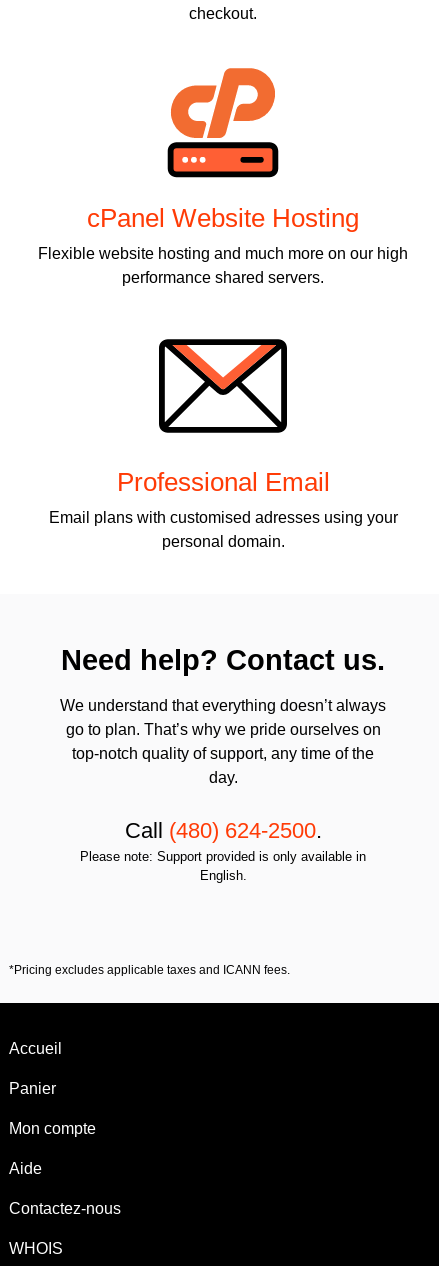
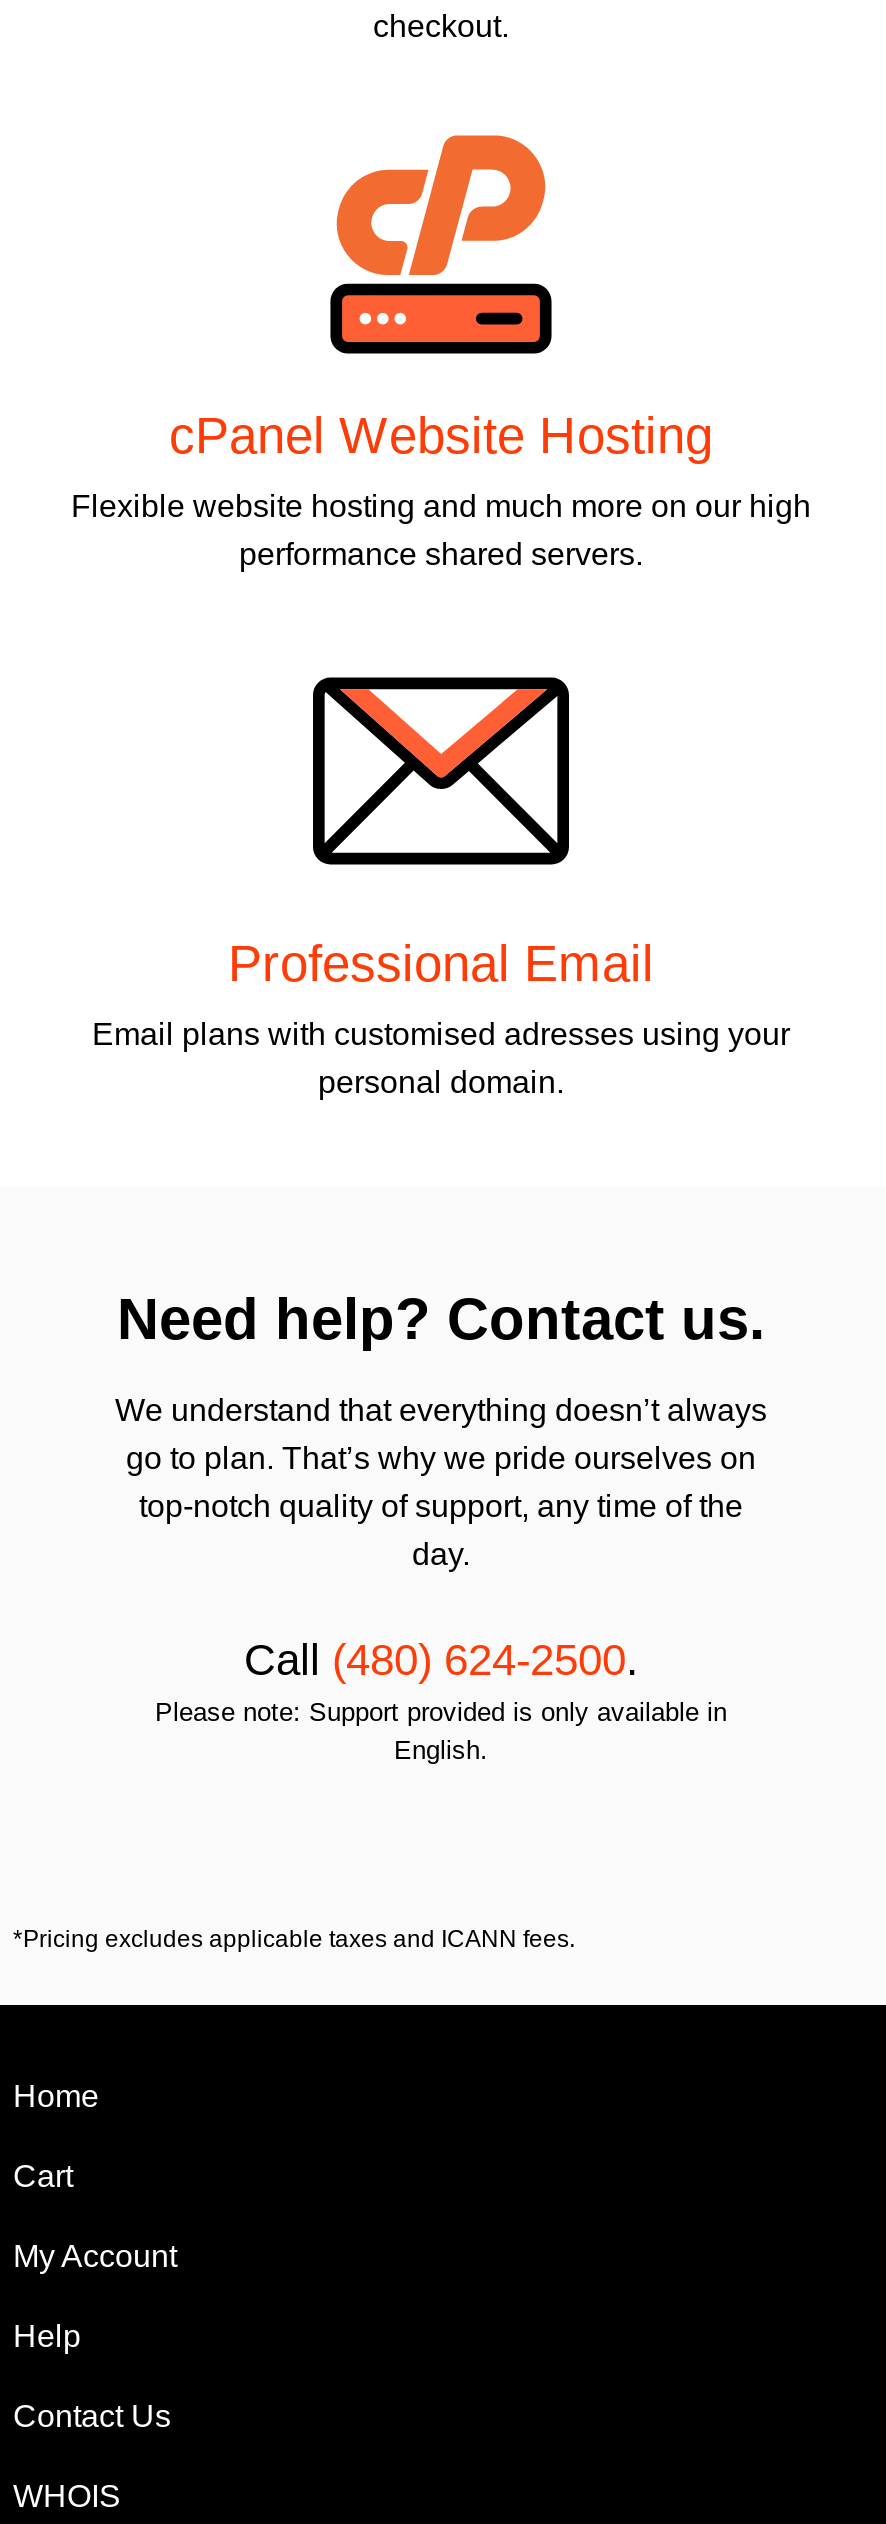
- Accueil
+ Home

- Panier
+ Cart

- Mon compte
+ My Account

- Aide
+ Help

- Contactez-nous
+ Contact Us
